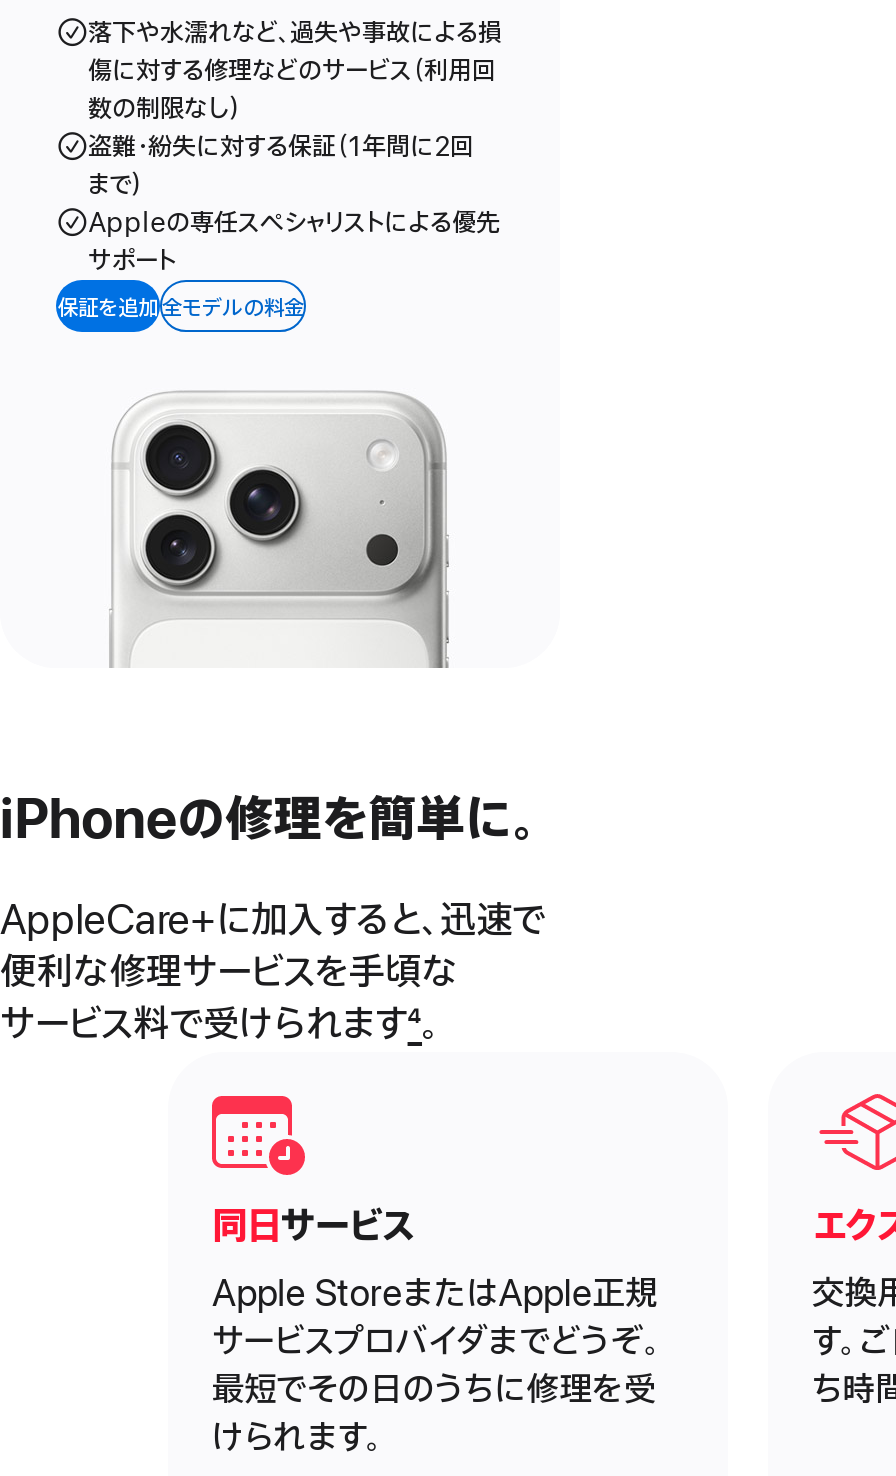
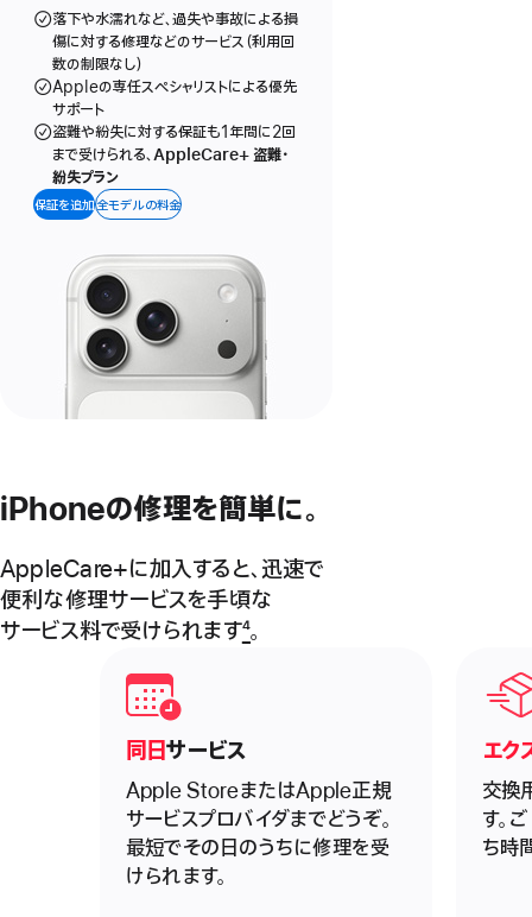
- 盗難・紛失に対する保証（1年間に2回
- ま で ）

moved up: Appleの専任スペシャリストによる優先 | サ ポ ー ト

+ 盗難や紛失に対する保証も1年間に2回
+ まで受けられる、AppleCare+ 盗難・
+ 紛失プ ラ ン
